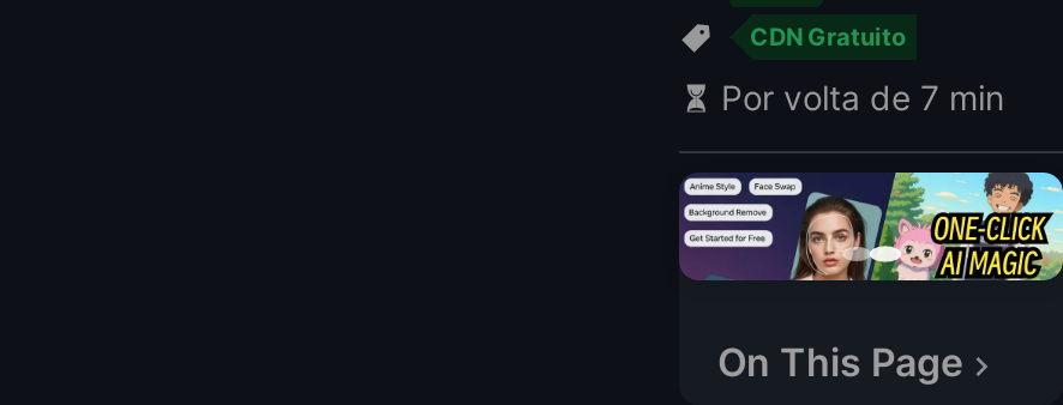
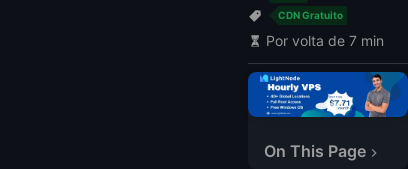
- [image]
+ [image]
